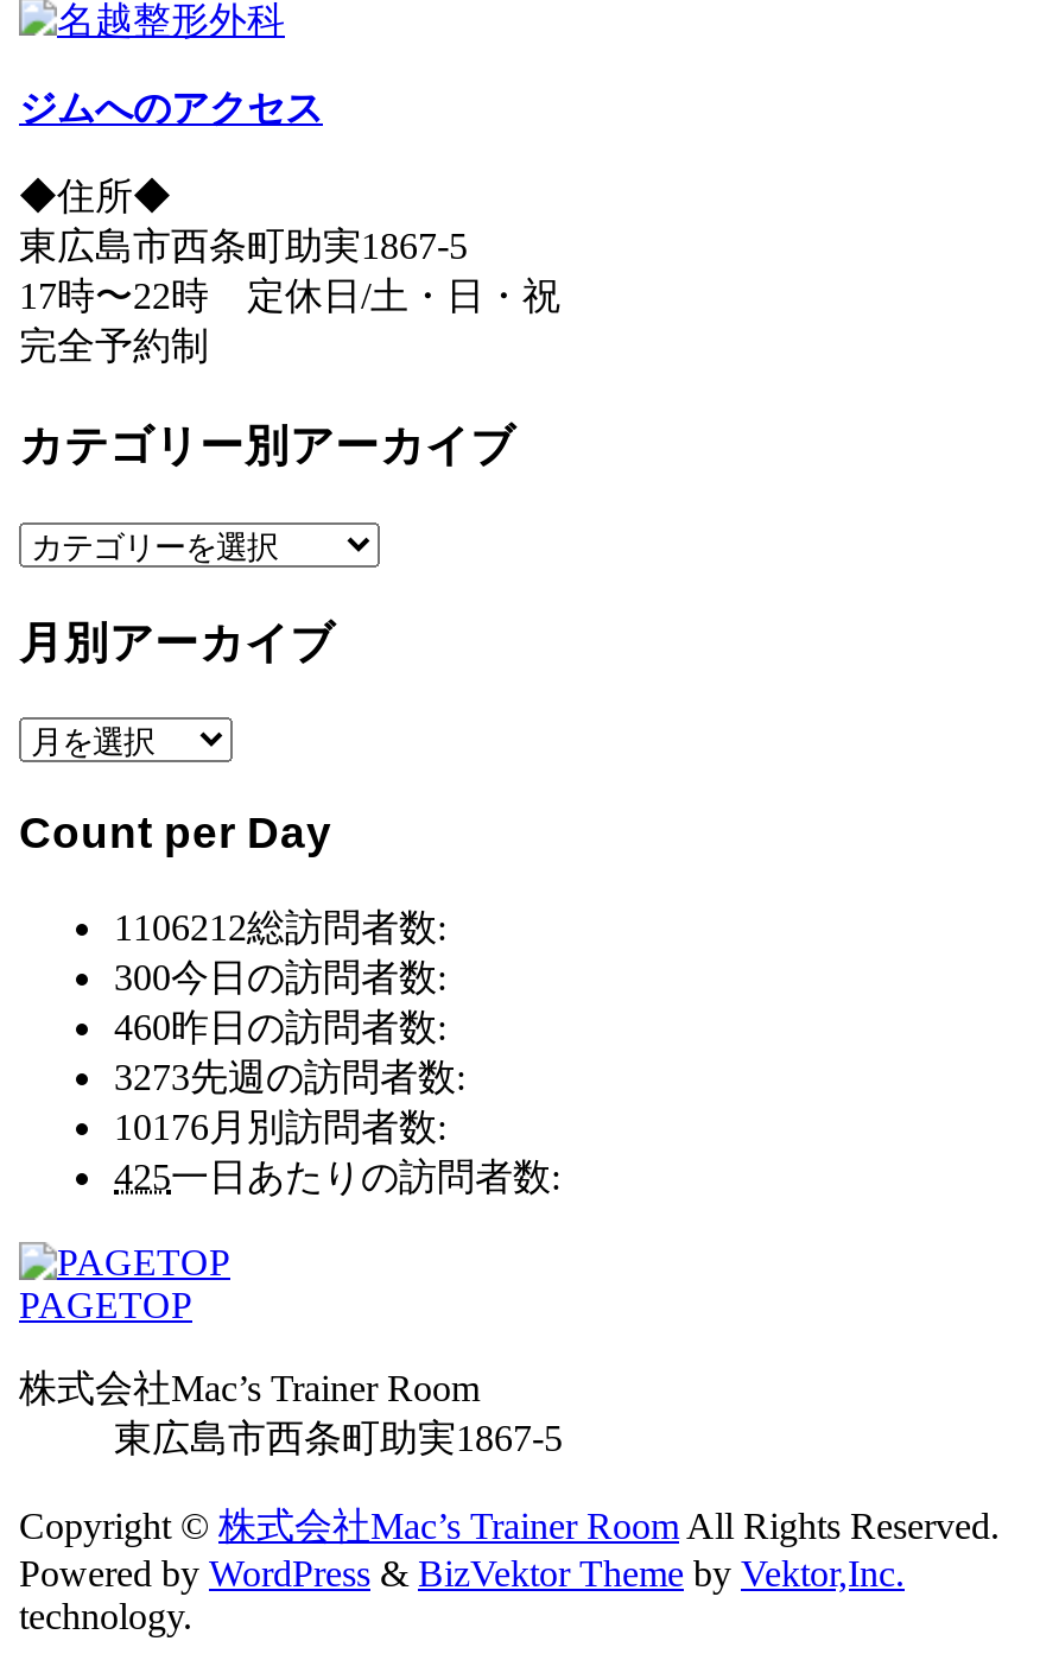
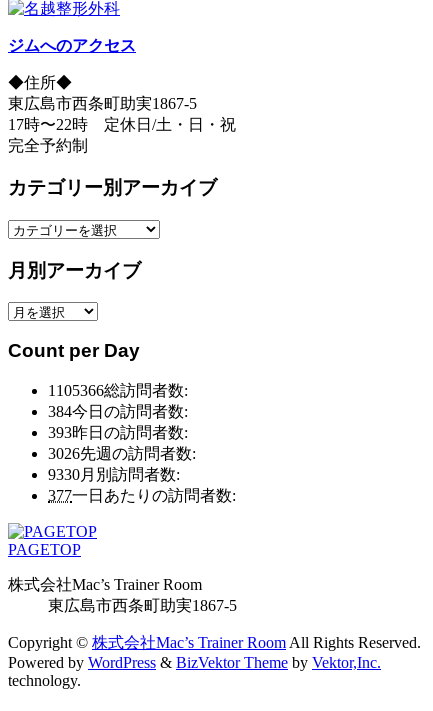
- 1106212総訪問者数:
+ 1105366総訪問者数:

- 300今日の訪問者数:
+ 384今日の訪問者数:

- 460昨日の訪問者数:
+ 393昨日の訪問者数:

- 3273先週の訪問者数:
+ 3026先週の訪問者数:

- 10176月別訪問者数:
+ 9330月別訪問者数:

- 425一日あたりの訪問者数:
+ 377一日あたりの訪問者数:
